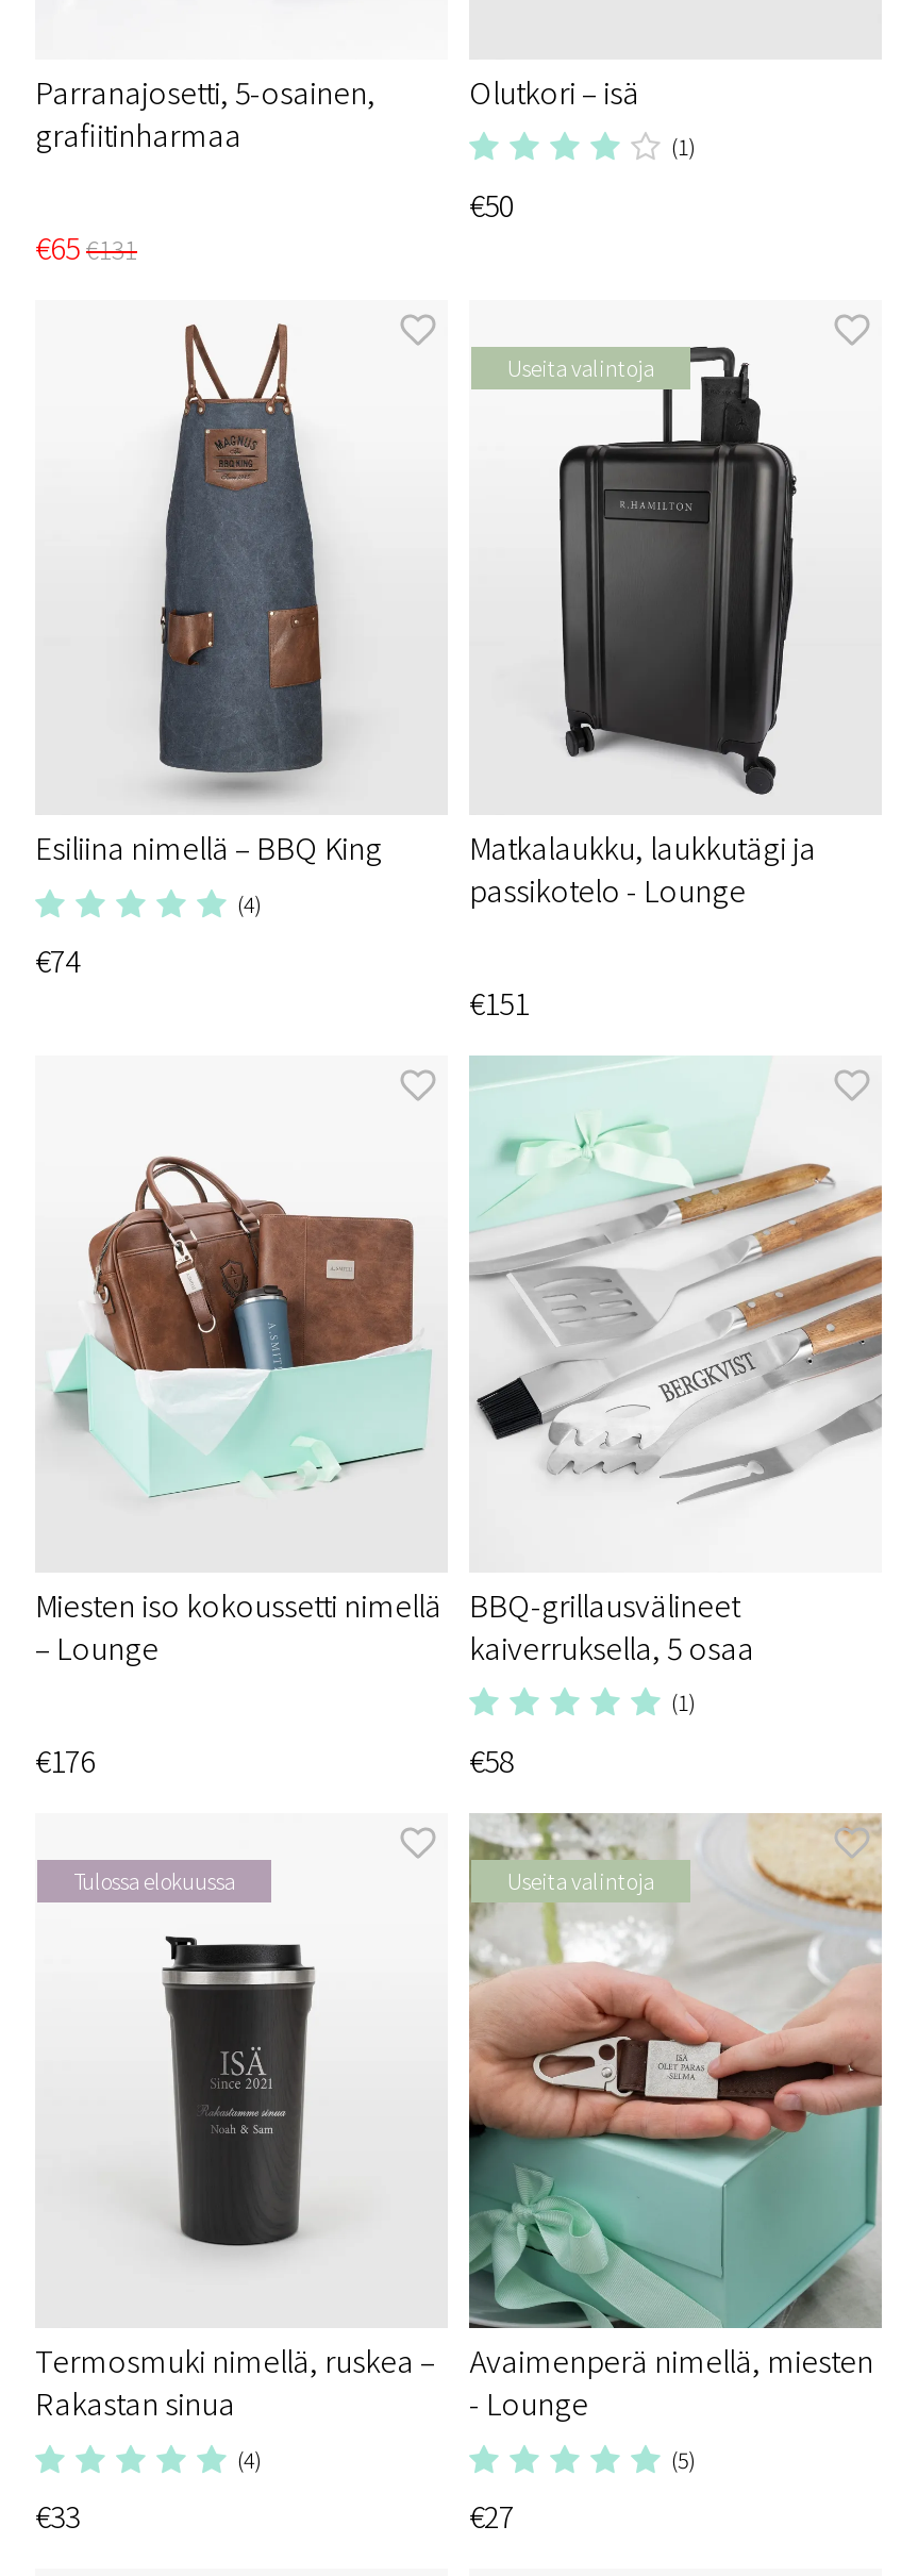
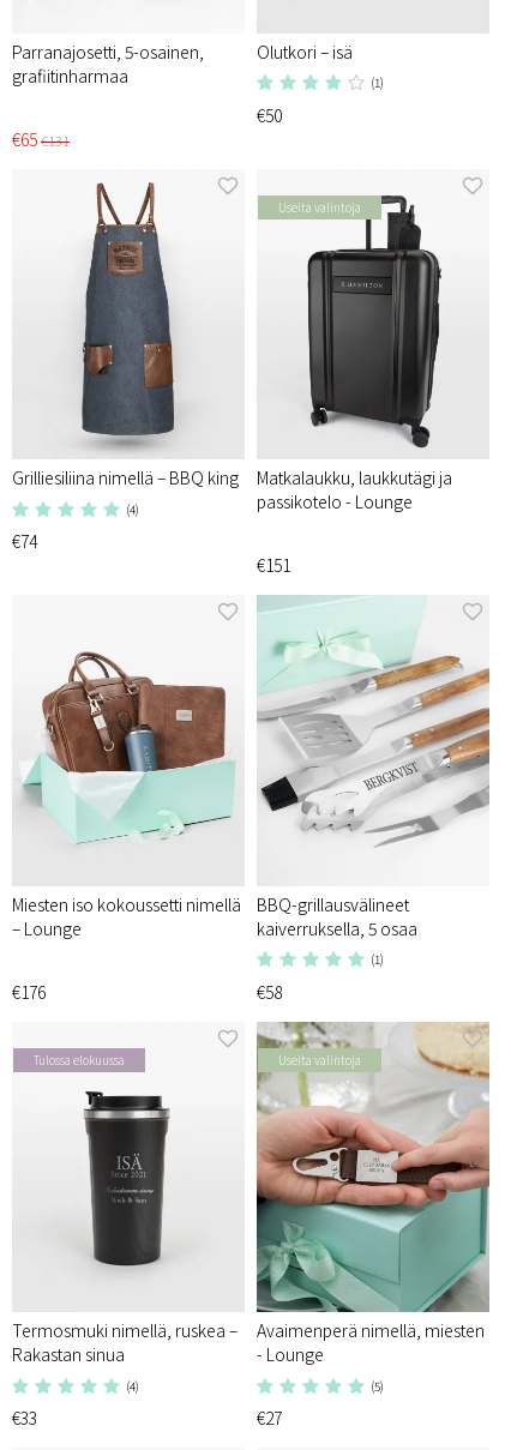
- Esiliina nimellä – BBQ King
+ Grilliesiliina nimellä – BBQ king
